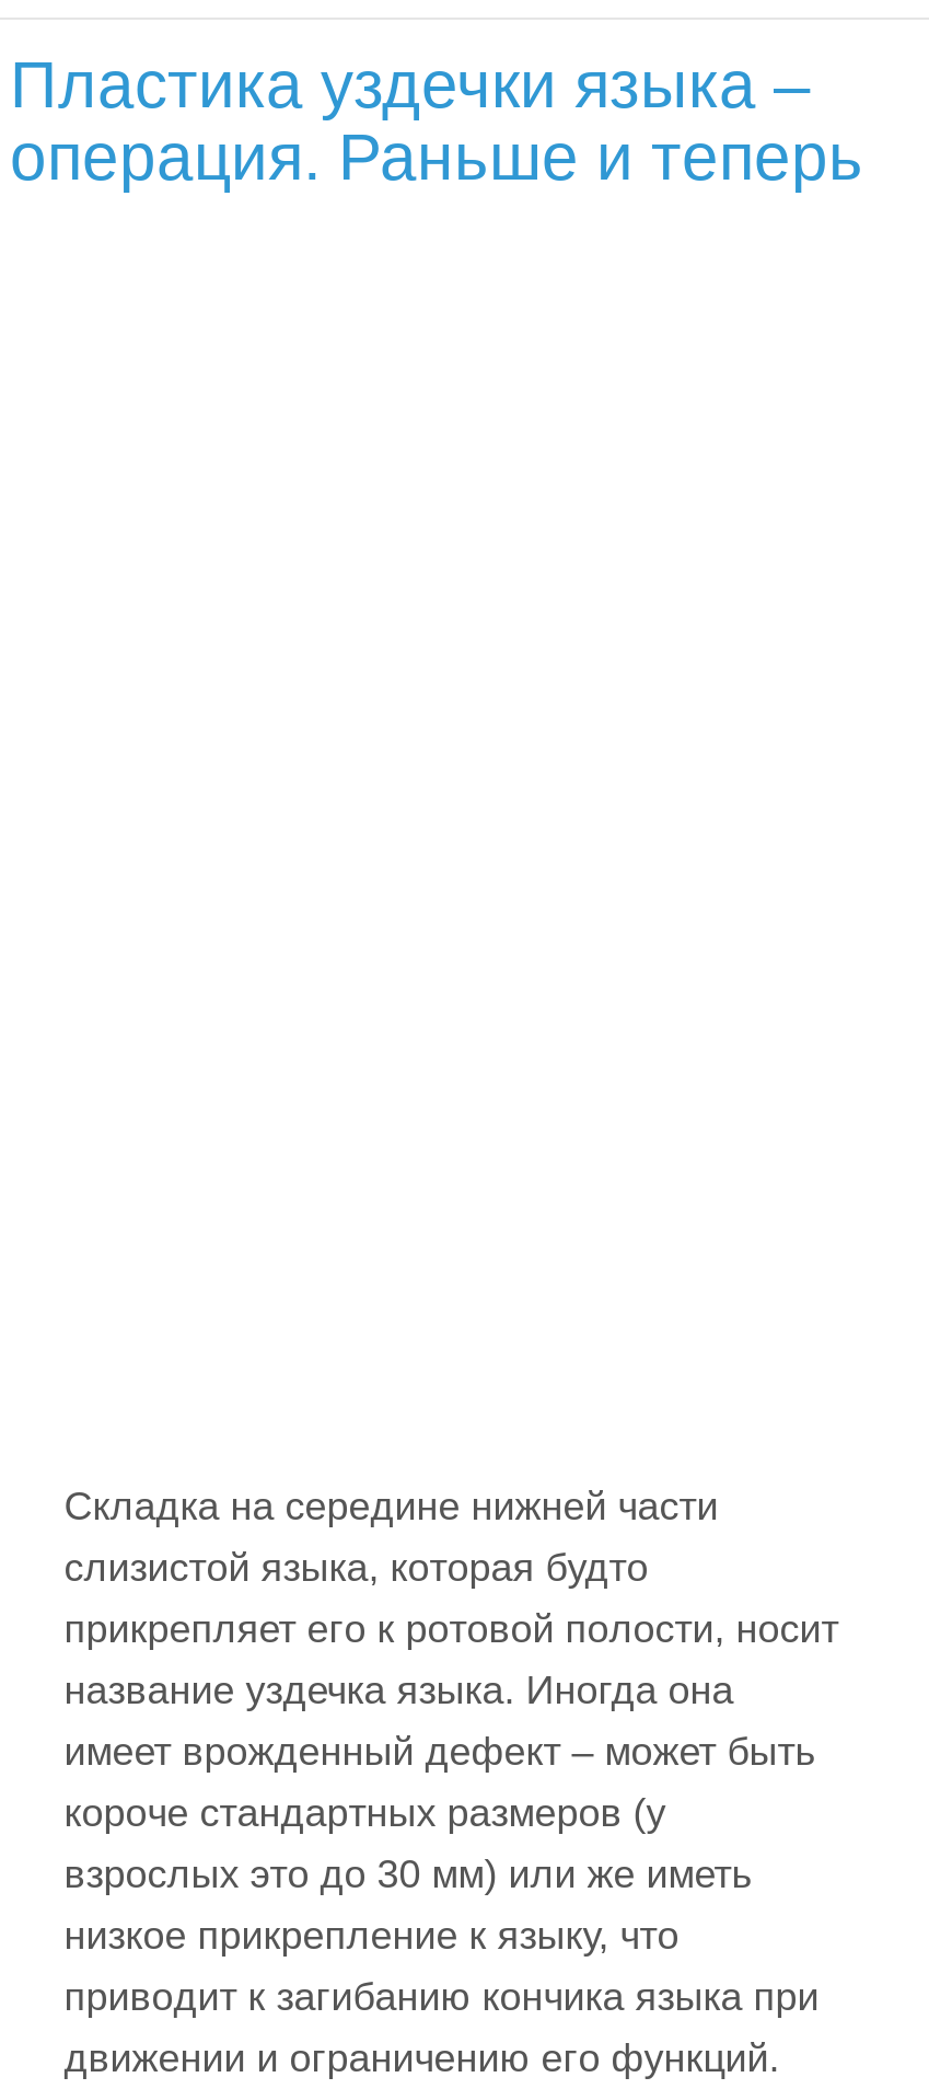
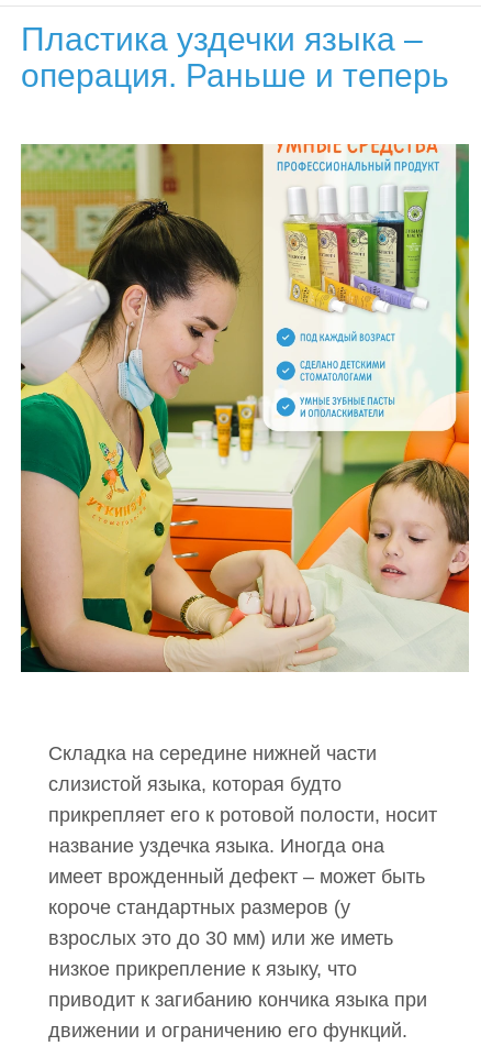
+ [image]
